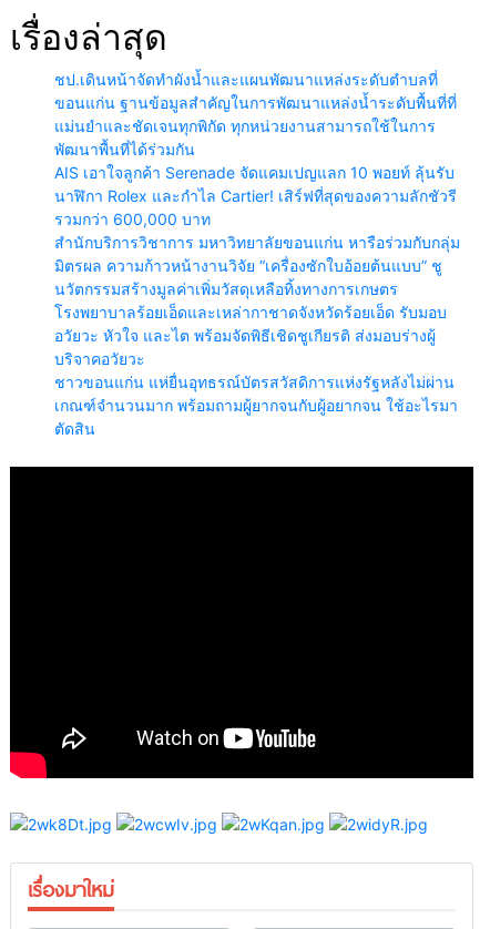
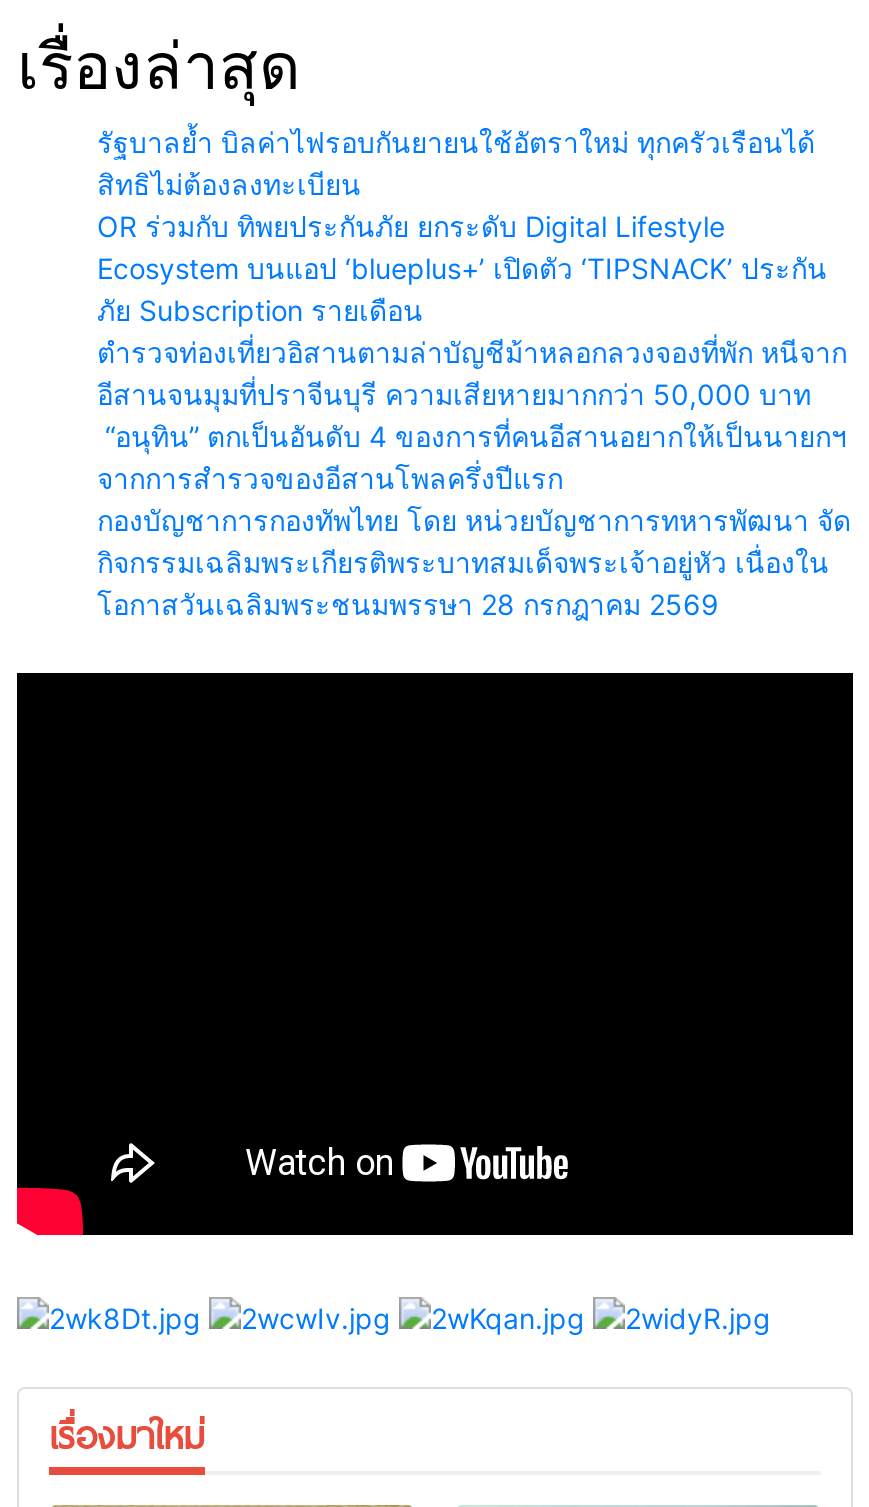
- ชป.เดินหน้าจัดทำผังน้ำและแผนพัฒนาแหล่งระดับตำบลที่
- ขอนแก่น ฐานข้อมูลสำคัญในการพัฒนาแหล่งน้ำระดับพื้นที่ที่
- แม่นยำและชัดเจนทุกพิกัด ทุกหน่วยงานสามารถใช้ในการ
- พัฒนาพื้นที่ได้ร่วมกัน
- AIS เอาใจลูกค้า Serenade จัดแคมเปญแลก 10 พอยท์ ลุ้นรับ
- นาฬิกา Rolex และกำไล Cartier! เสิร์ฟที่สุดของความลักชัวรี
- รวมกว่า 600,000 บาท
- สำนักบริการวิชาการ มหาวิทยาลัยขอนแก่น หารือร่วมกับกลุ่ม
- มิตรผล ความก้าวหน้างานวิจัย “เครื่องซักใบอ้อยต้นแบบ” ชู
- นวัตกรรมสร้างมูลค่าเพิ่มวัสดุเหลือทิ้งทางการเกษตร
- โรงพยาบาลร้อยเอ็ดและเหล่ากาชาดจังหวัดร้อยเอ็ด รับมอบ
- อวัยวะ หัวใจ และไต พร้อมจัดพิธีเชิดชูเกียรติ ส่งมอบร่างผู้
- บริจาคอวัยวะ
- ชาวขอนแก่น แห่ยื่นอุทธรณ์บัตรสวัสดิการแห่งรัฐหลังไม่ผ่าน
- เกณฑ์จำนวนมาก พร้อมถามผู้ยากจนกับผู้อยากจน ใช้อะไรมา
- ตัดสิน
+ รัฐบาลย้ำ บิลค่าไฟรอบกันยายนใช้อัตราใหม่ ทุกครัวเรือนได้
+ สิทธิไม่ต้องลงทะเบียน
+ OR ร่วมกับ ทิพยประกันภัย ยกระดับ Digital Lifestyle
+ Ecosystem บนแอป ‘blueplus+’ เปิดตัว ‘TIPSNACK’ ประกัน
+ ภัย Subscription รายเดือน
+ ตำรวจท่องเที่ยวอิสานตามล่าบัญชีม้าหลอกลวงจองที่พัก หนีจาก
+ อีสานจนมุมที่ปราจีนบุรี ความเสียหายมากกว่า 50,000 บาท
+ “อนุทิน” ตกเป็นอันดับ 4 ของการที่คนอีสานอยากให้เป็นนายกฯ
+ จากการสำรวจของอีสานโพลครึ่งปีแรก
+ กองบัญชาการกองทัพไทย โดย หน่วยบัญชาการทหารพัฒนา จัด
+ กิจกรรมเฉลิมพระเกียรติพระบาทสมเด็จพระเจ้าอยู่หัว เนื่องใน
+ โอกาสวันเฉลิมพระชนมพรรษา 28 กรกฎาคม 2569
